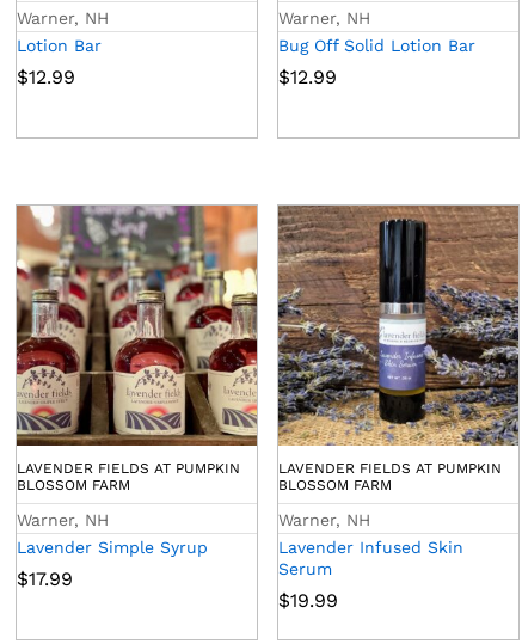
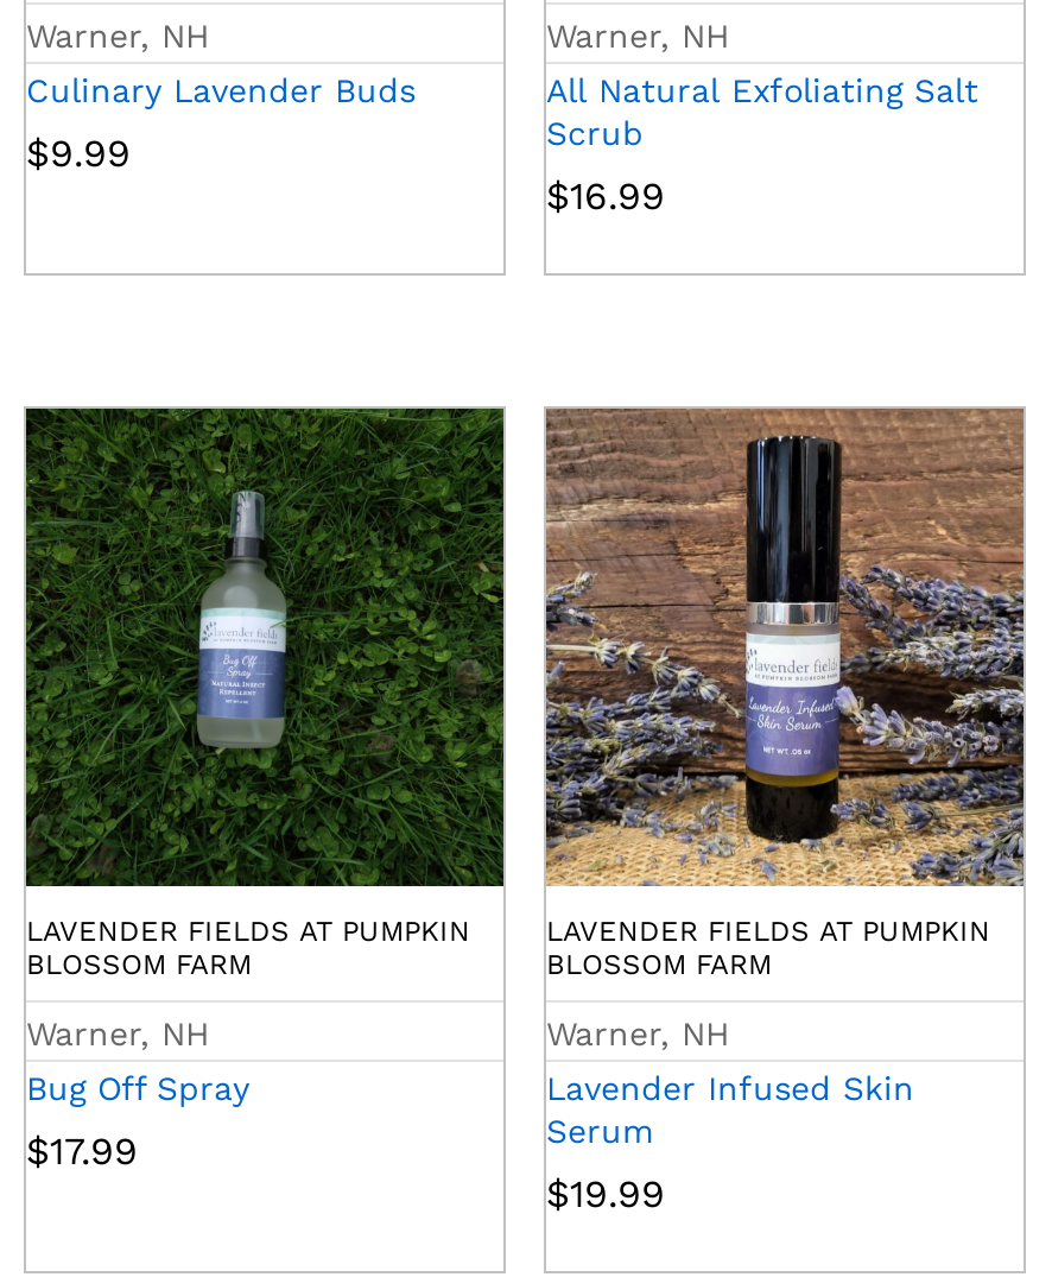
- Lotion Bar
+ Culinary Lavender Buds

- Bug Off Solid Lotion Bar
+ All Natural Exfoliating Salt
+ Scrub

- $12.99
+ $9.99

- $12.99
+ $16.99

- [image]
+ [image]

- Lavender Simple Syrup
+ Bug Off Spray
